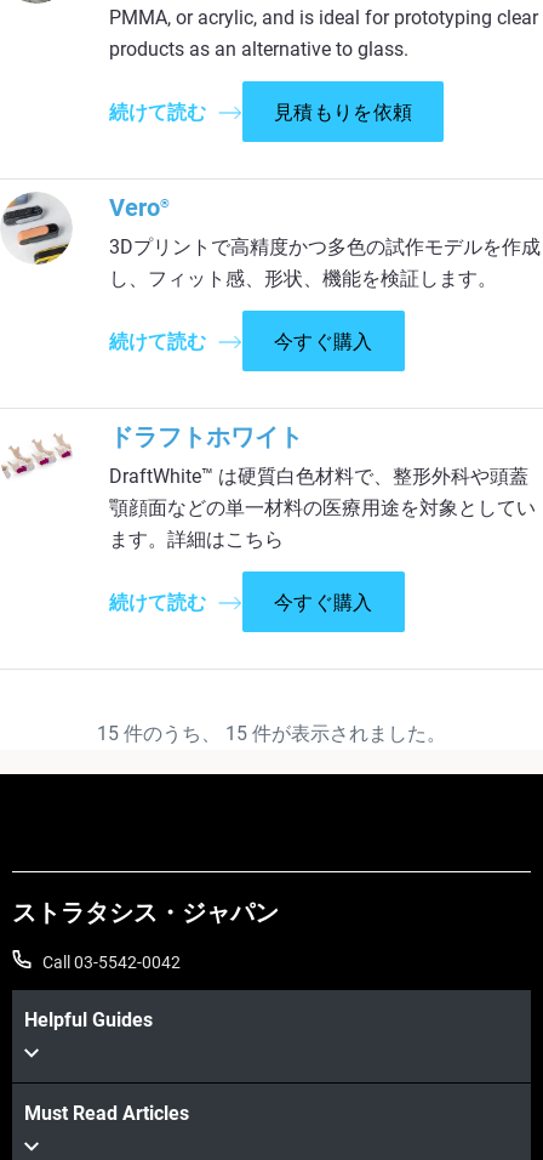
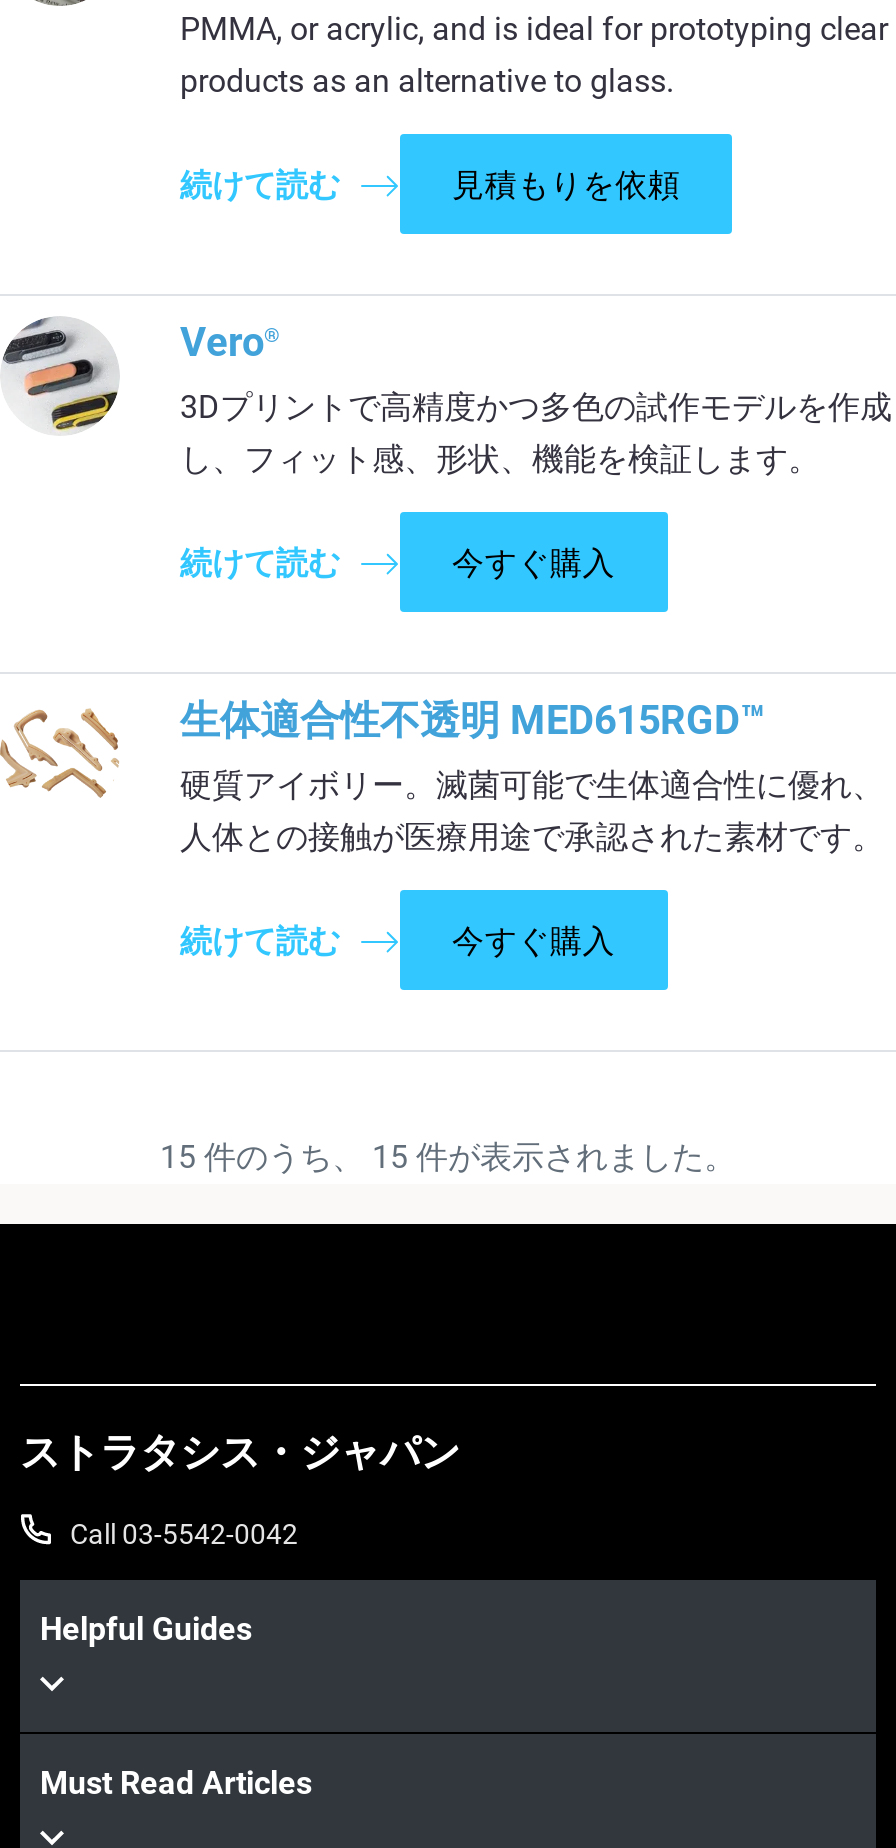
- [image]
+ [image]

- [image]
- ドラフトホワイト
+ [image]
+ 生体適合性不透明 MED615RGD™

- DraftWhite™ は硬質白色材料で、整形外科や頭蓋
- 顎顔面などの単一材料の医療用途を対象としてい
- ます。詳細はこちら
+ 硬質アイボリー。滅菌可能で生体適合性に優れ、
+ 人体との接触が医療用途で承認された素材です。
